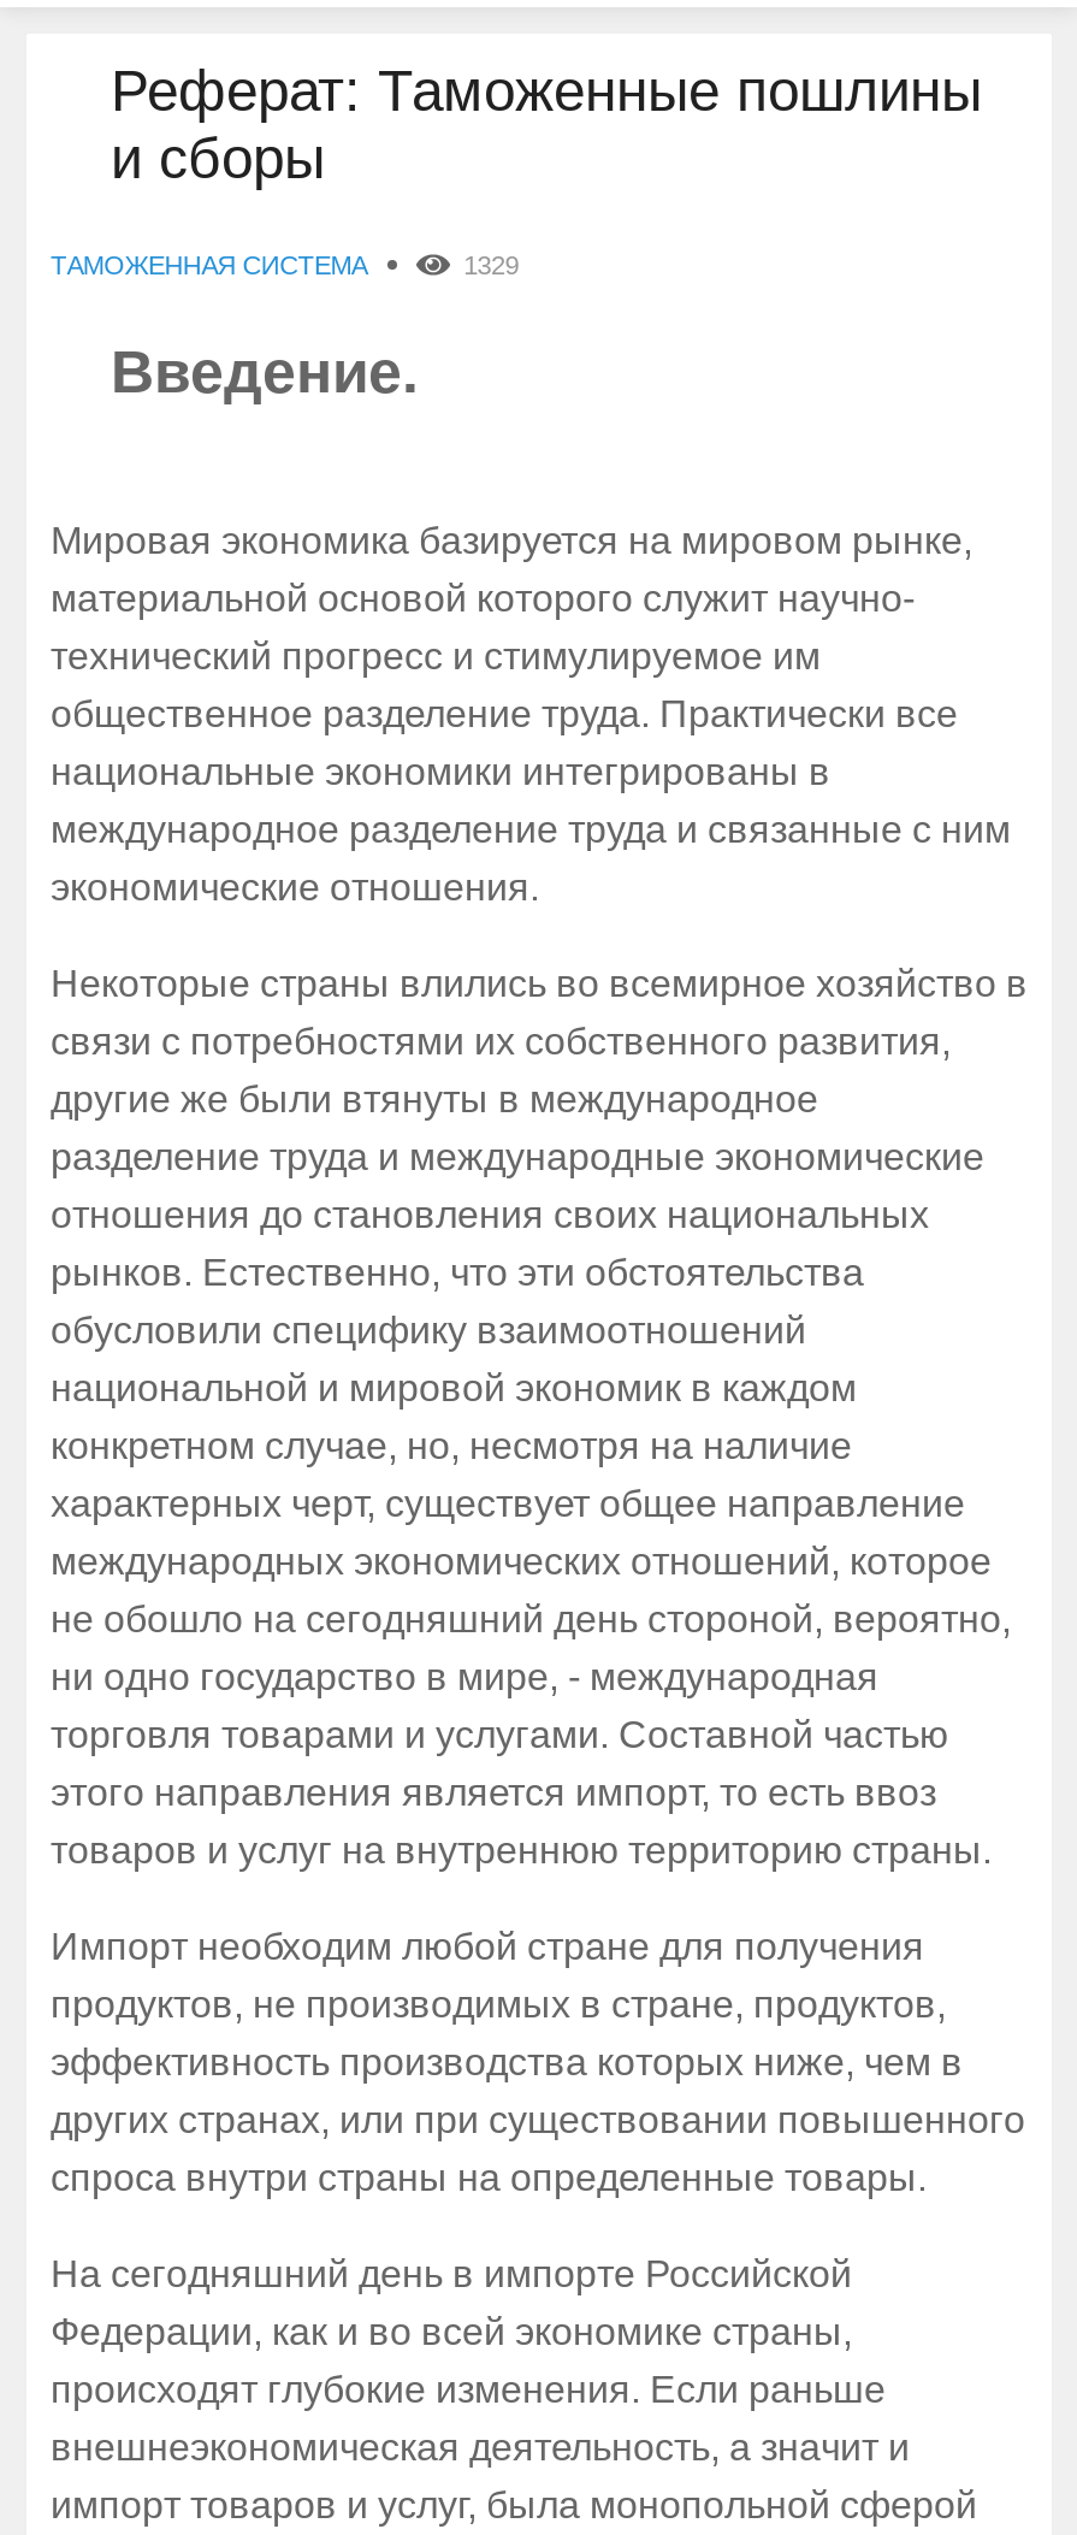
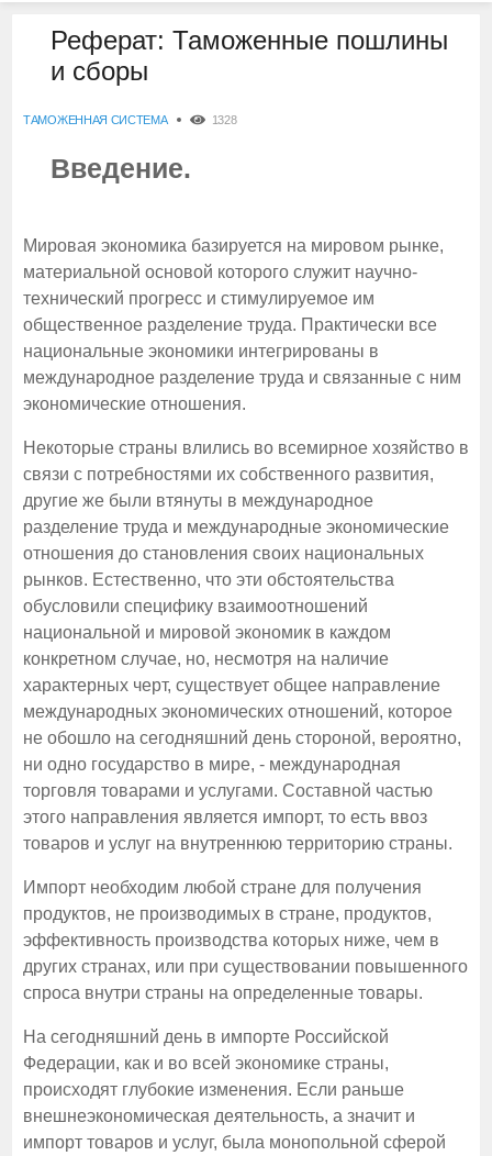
- 1329
+ 1328
